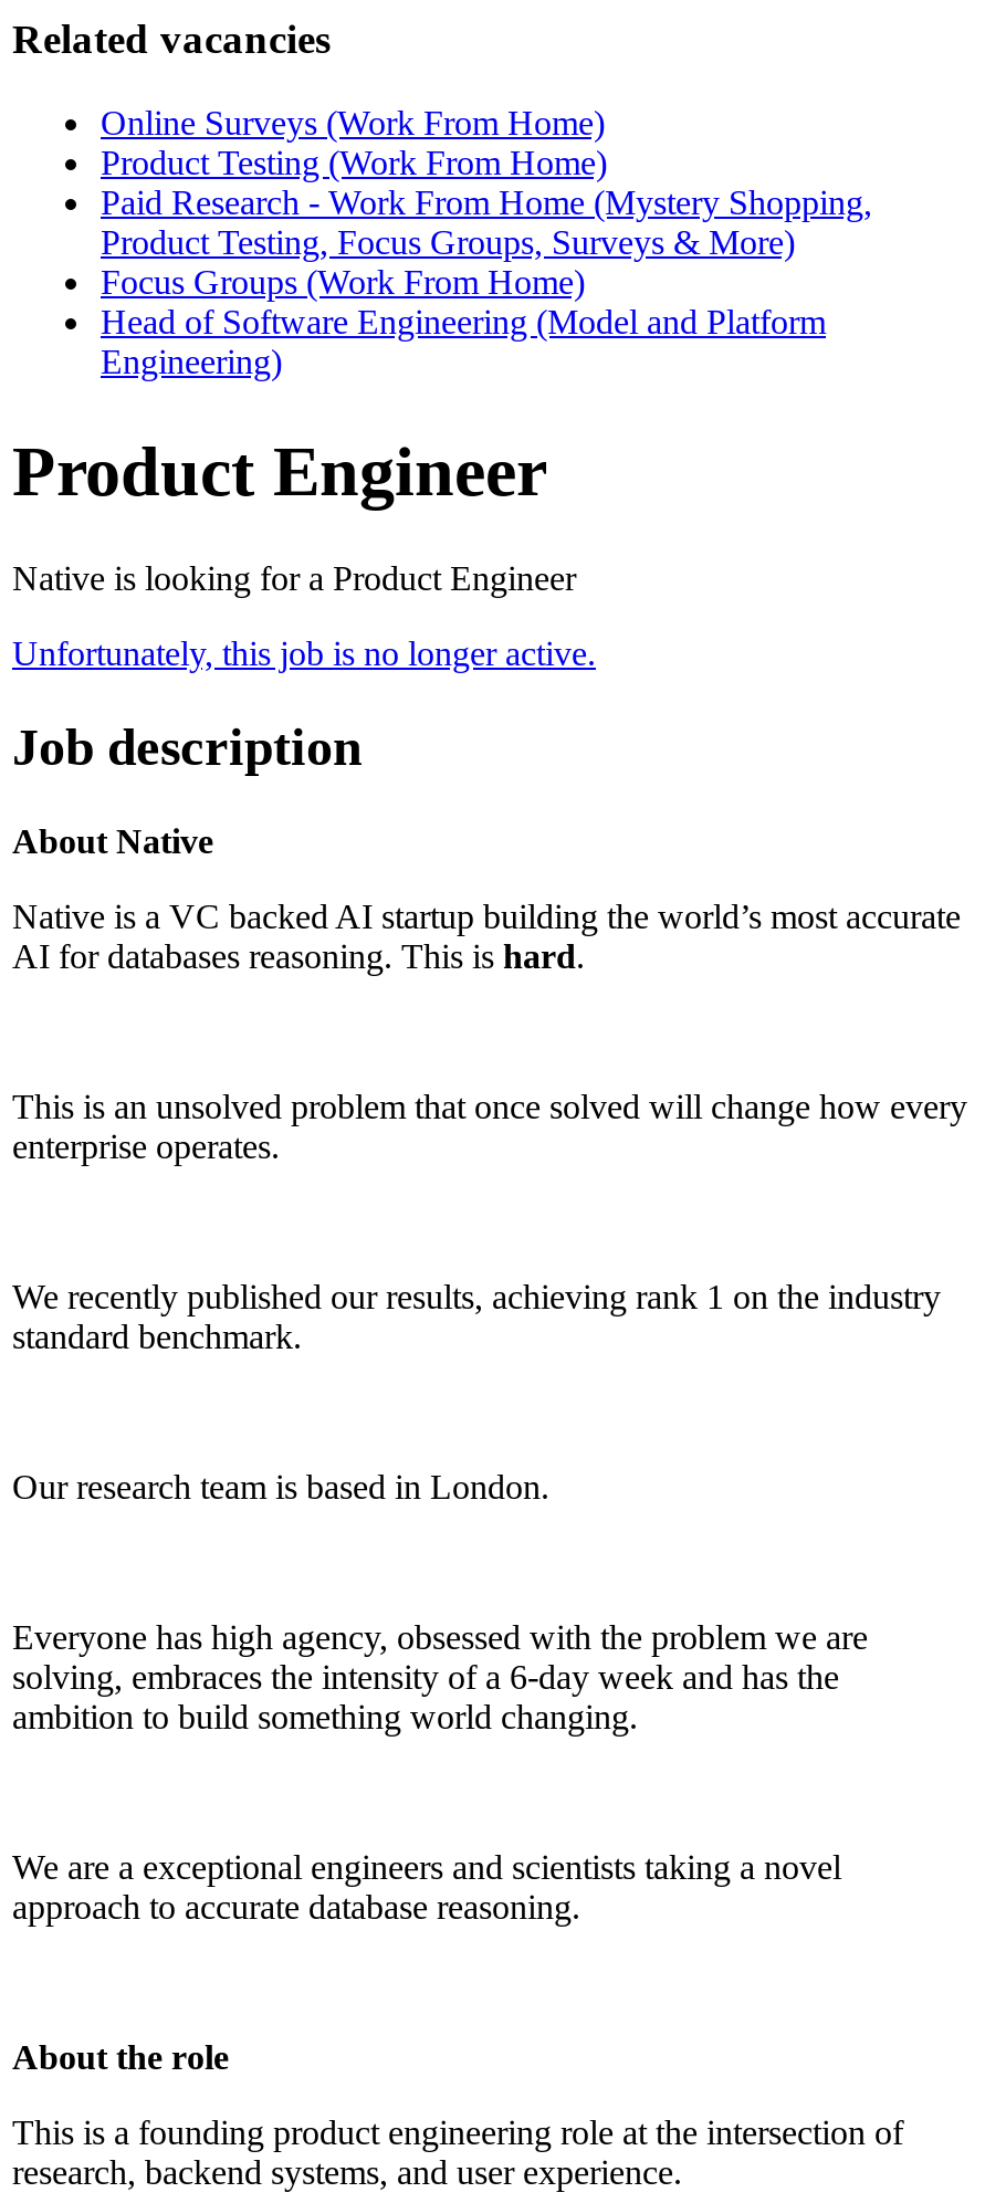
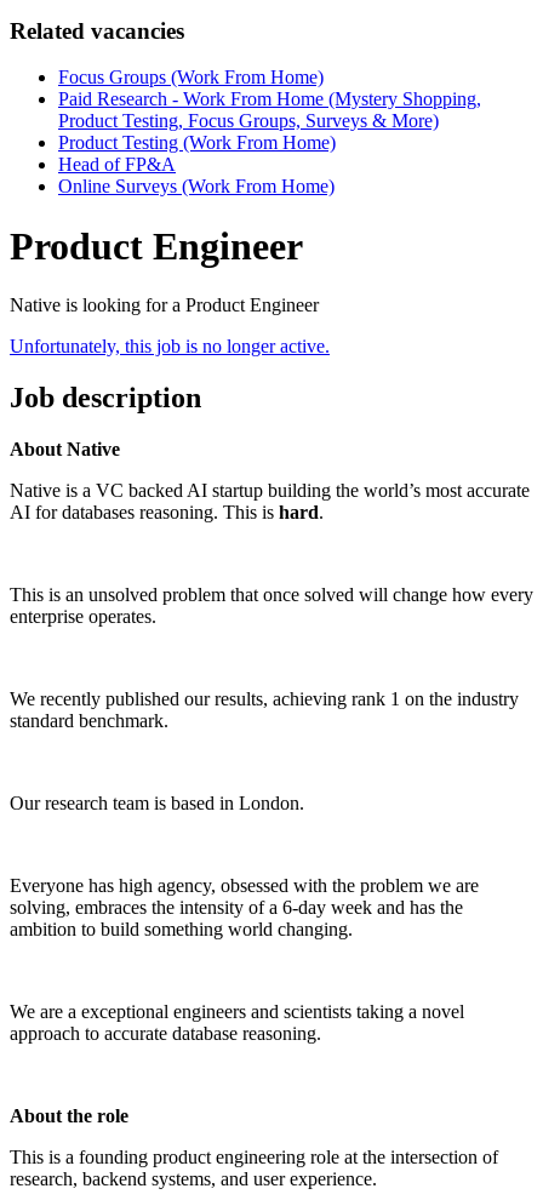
moved down: Online Surveys (Work From Home)

moved down: Product Testing (Work From Home)

moved up: Focus Groups (Work From Home)

- Head of Software Engineering (Model and Platform
- Engineering)
+ Head of FP&A
